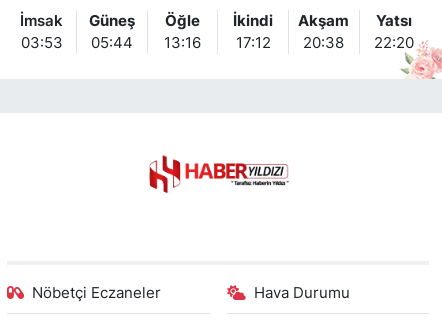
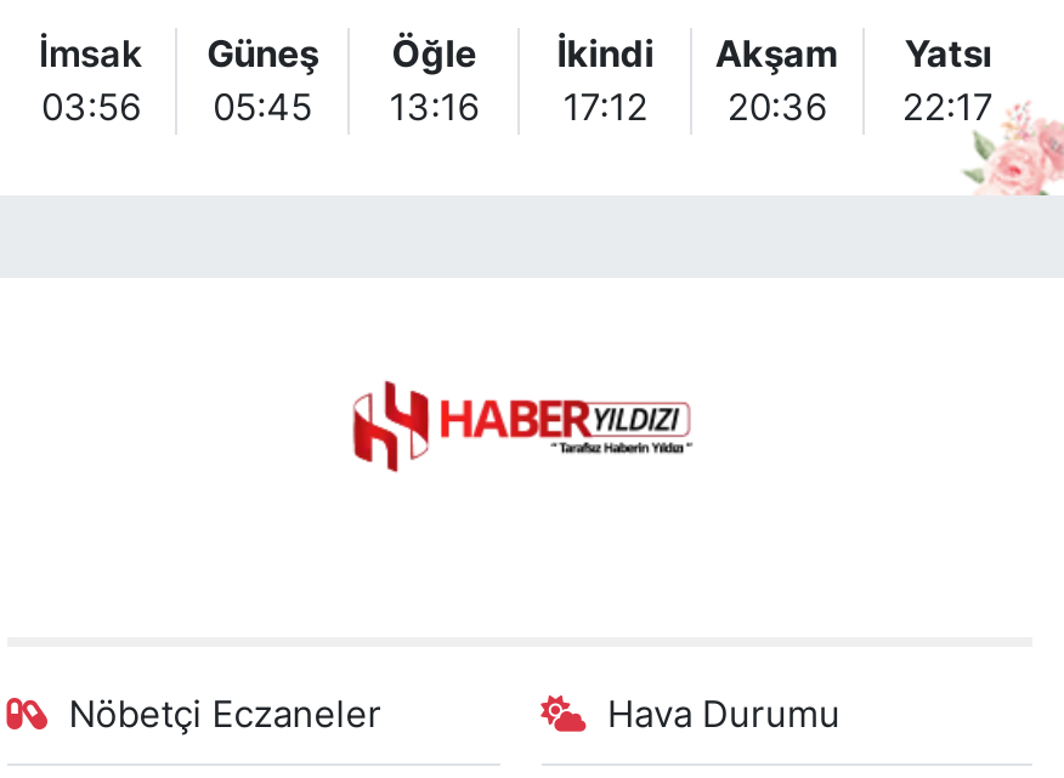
- 03:53
+ 03:56

- 05:44
+ 05:45

- 20:38
+ 20:36

- 22:20
+ 22:17
